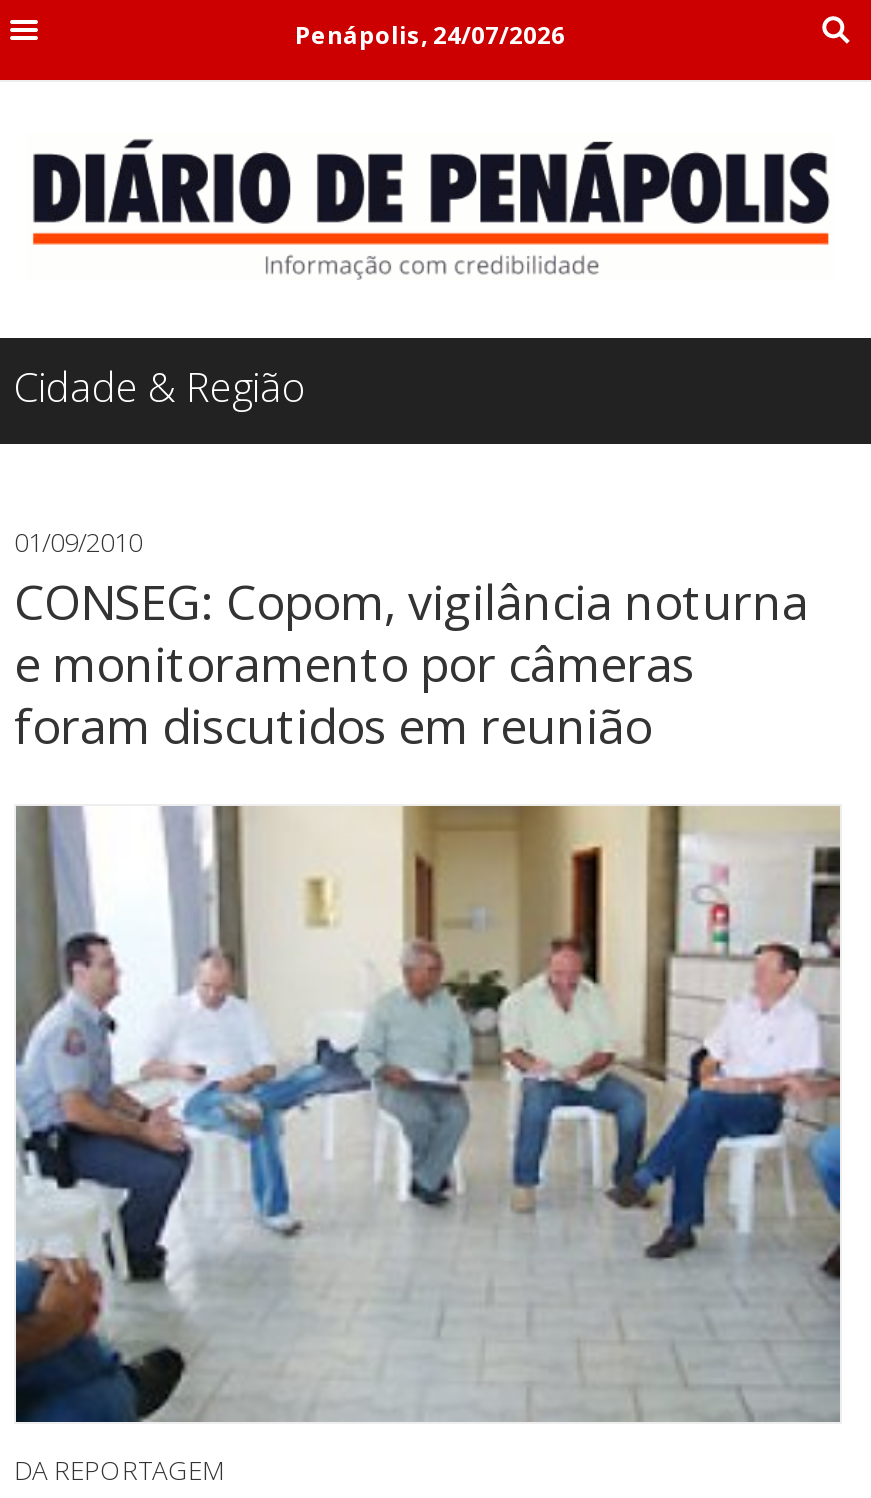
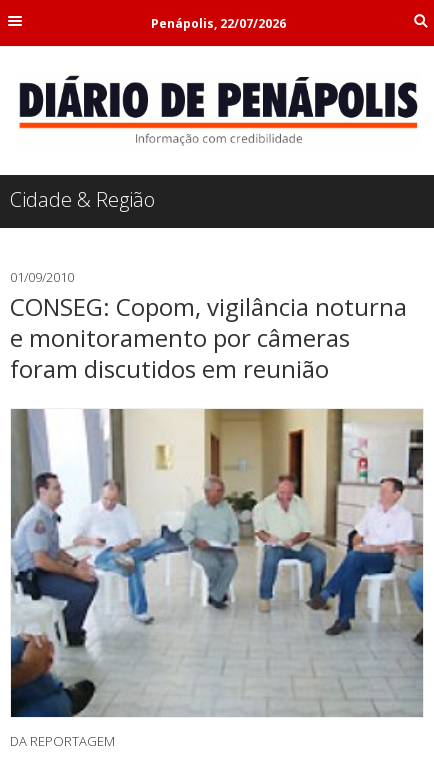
- Penápolis, 24/07/2026
+ Penápolis, 22/07/2026
